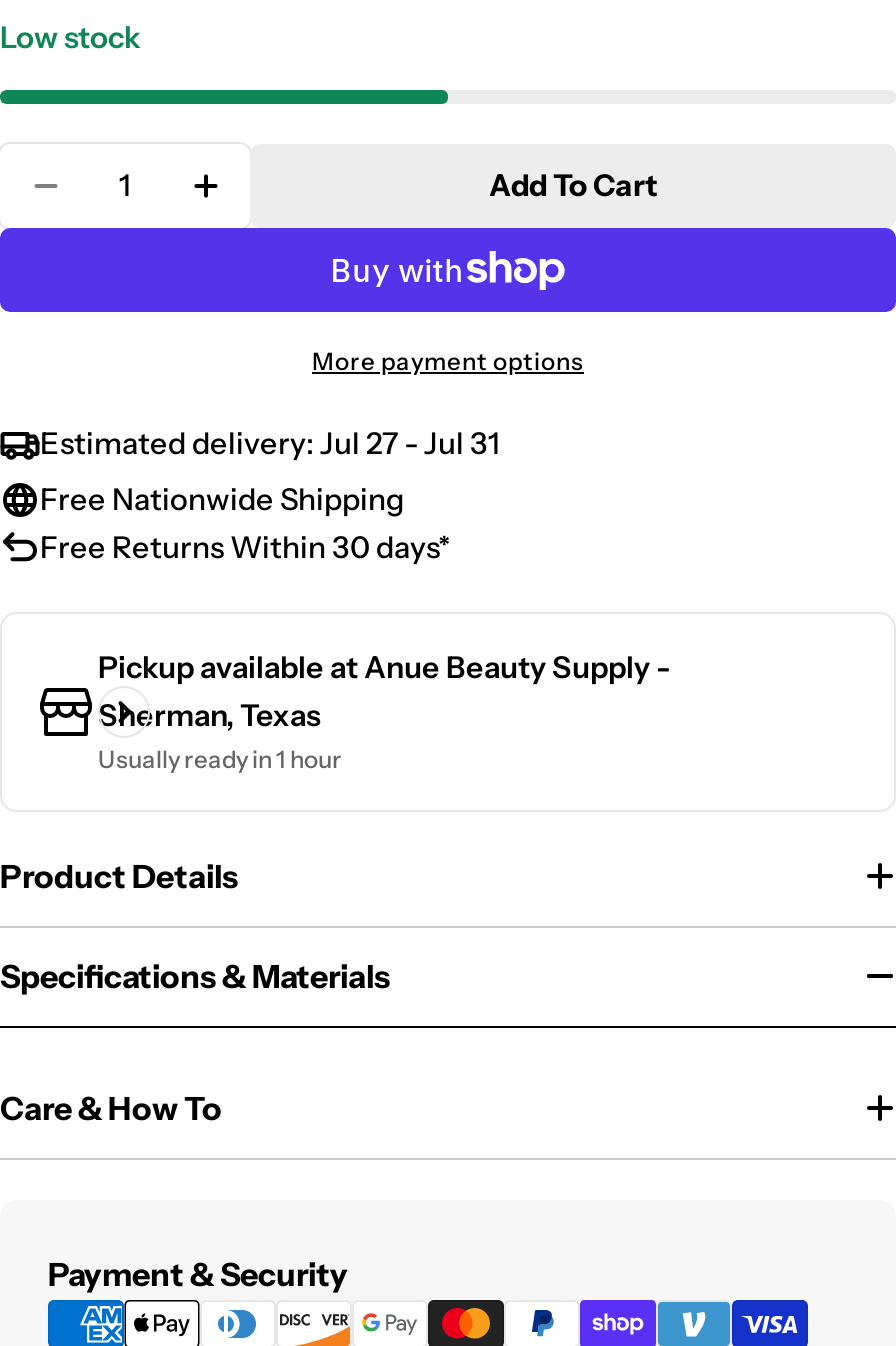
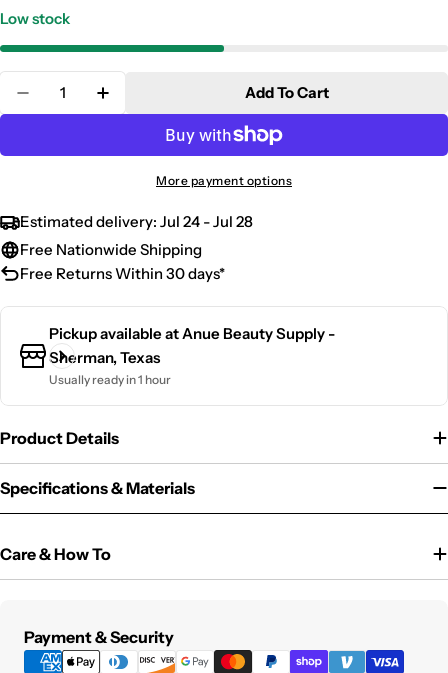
- Estimated delivery: Jul 27 - Jul 31
+ Estimated delivery: Jul 24 - Jul 28
